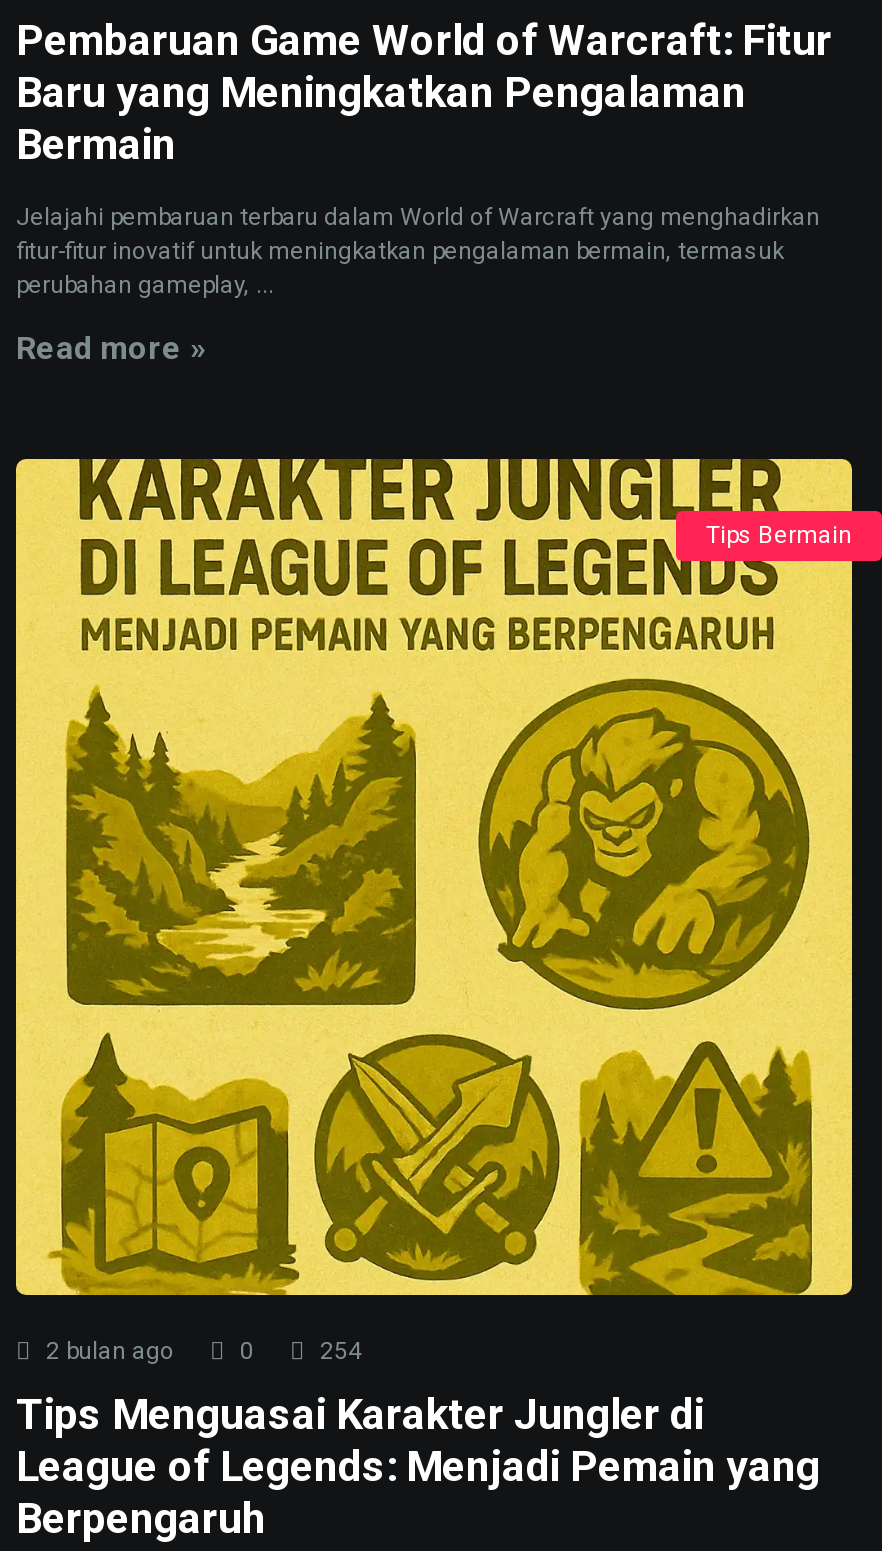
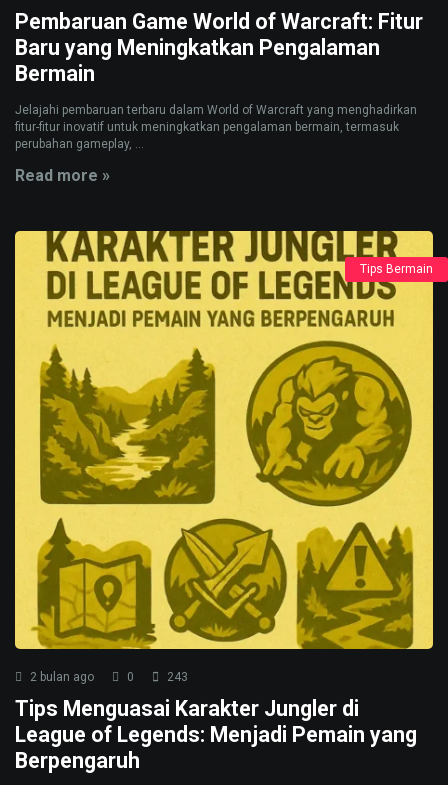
- 254
+ 243
